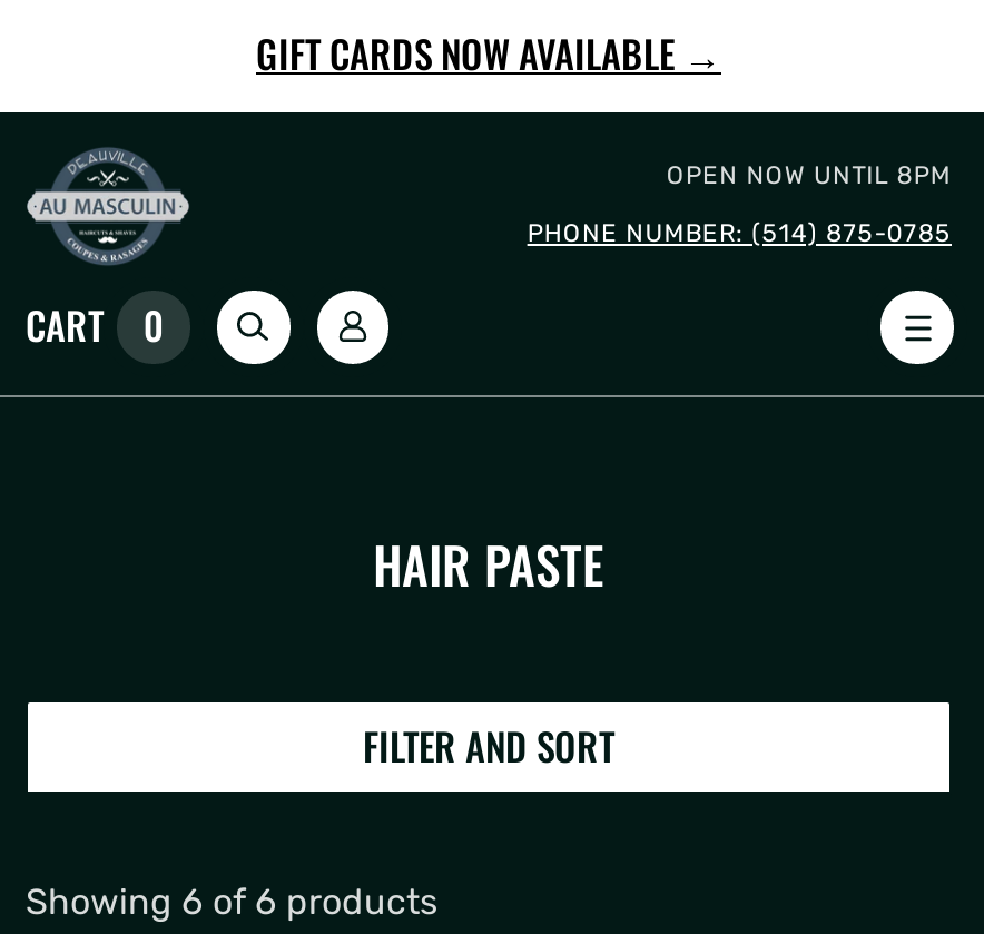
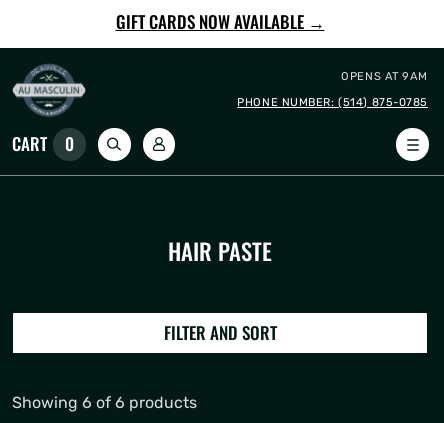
- OPEN NOW UNTIL 8PM
+ OPENS AT 9AM
